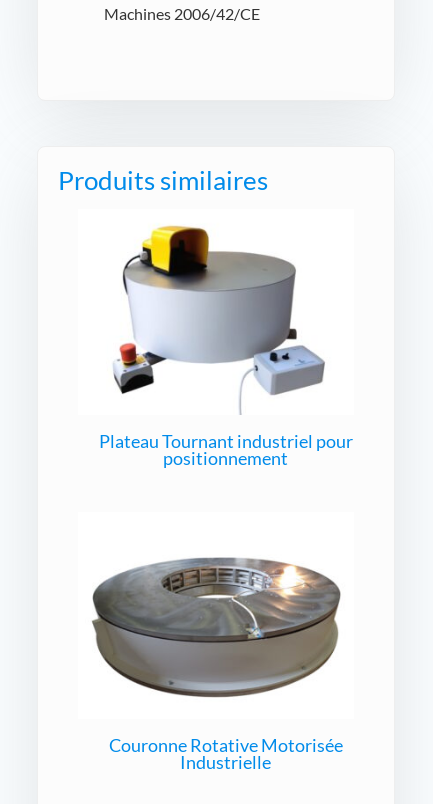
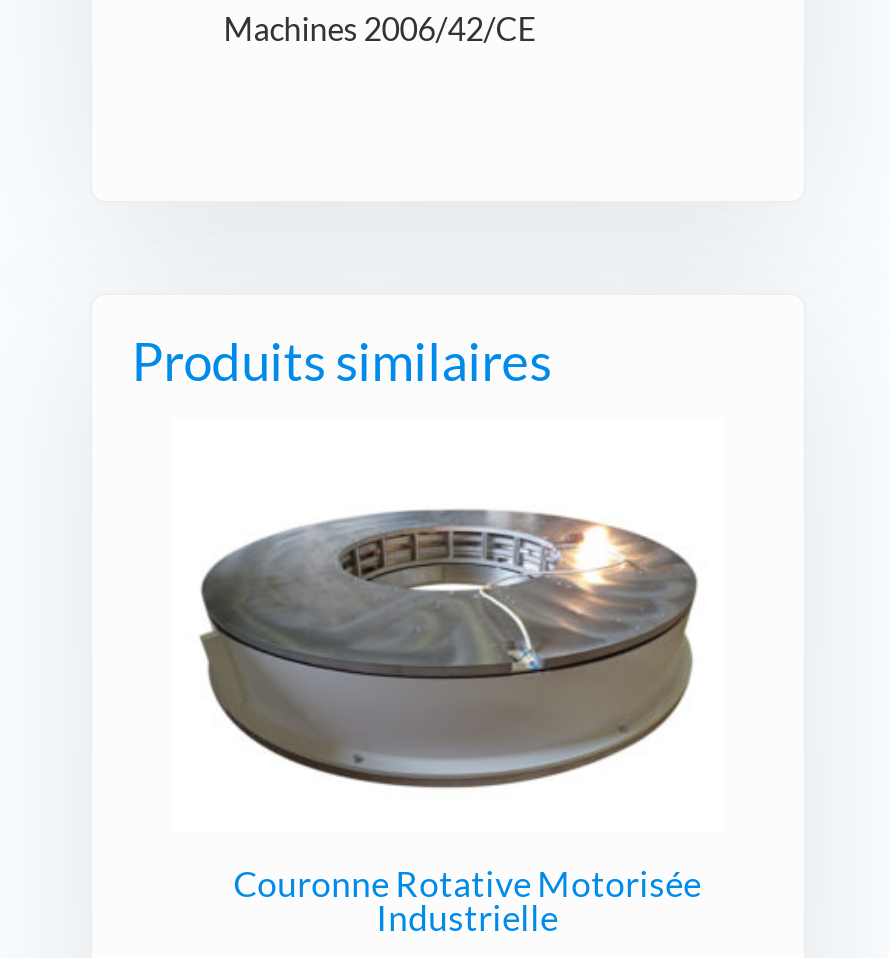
- [image]
- Plateau Tournant industriel pour
- positionnement
